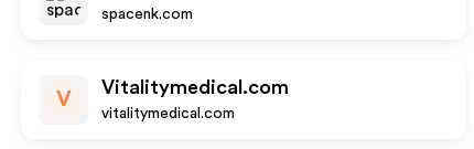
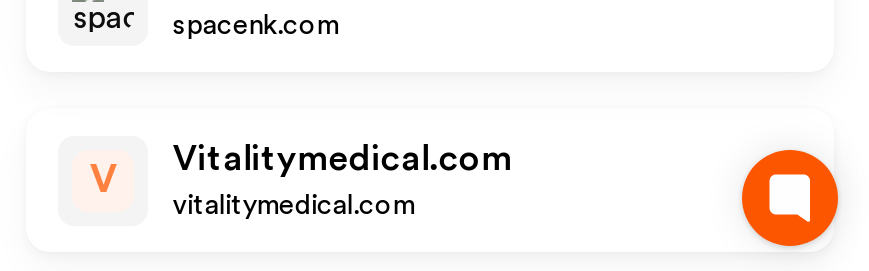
+ [image]
